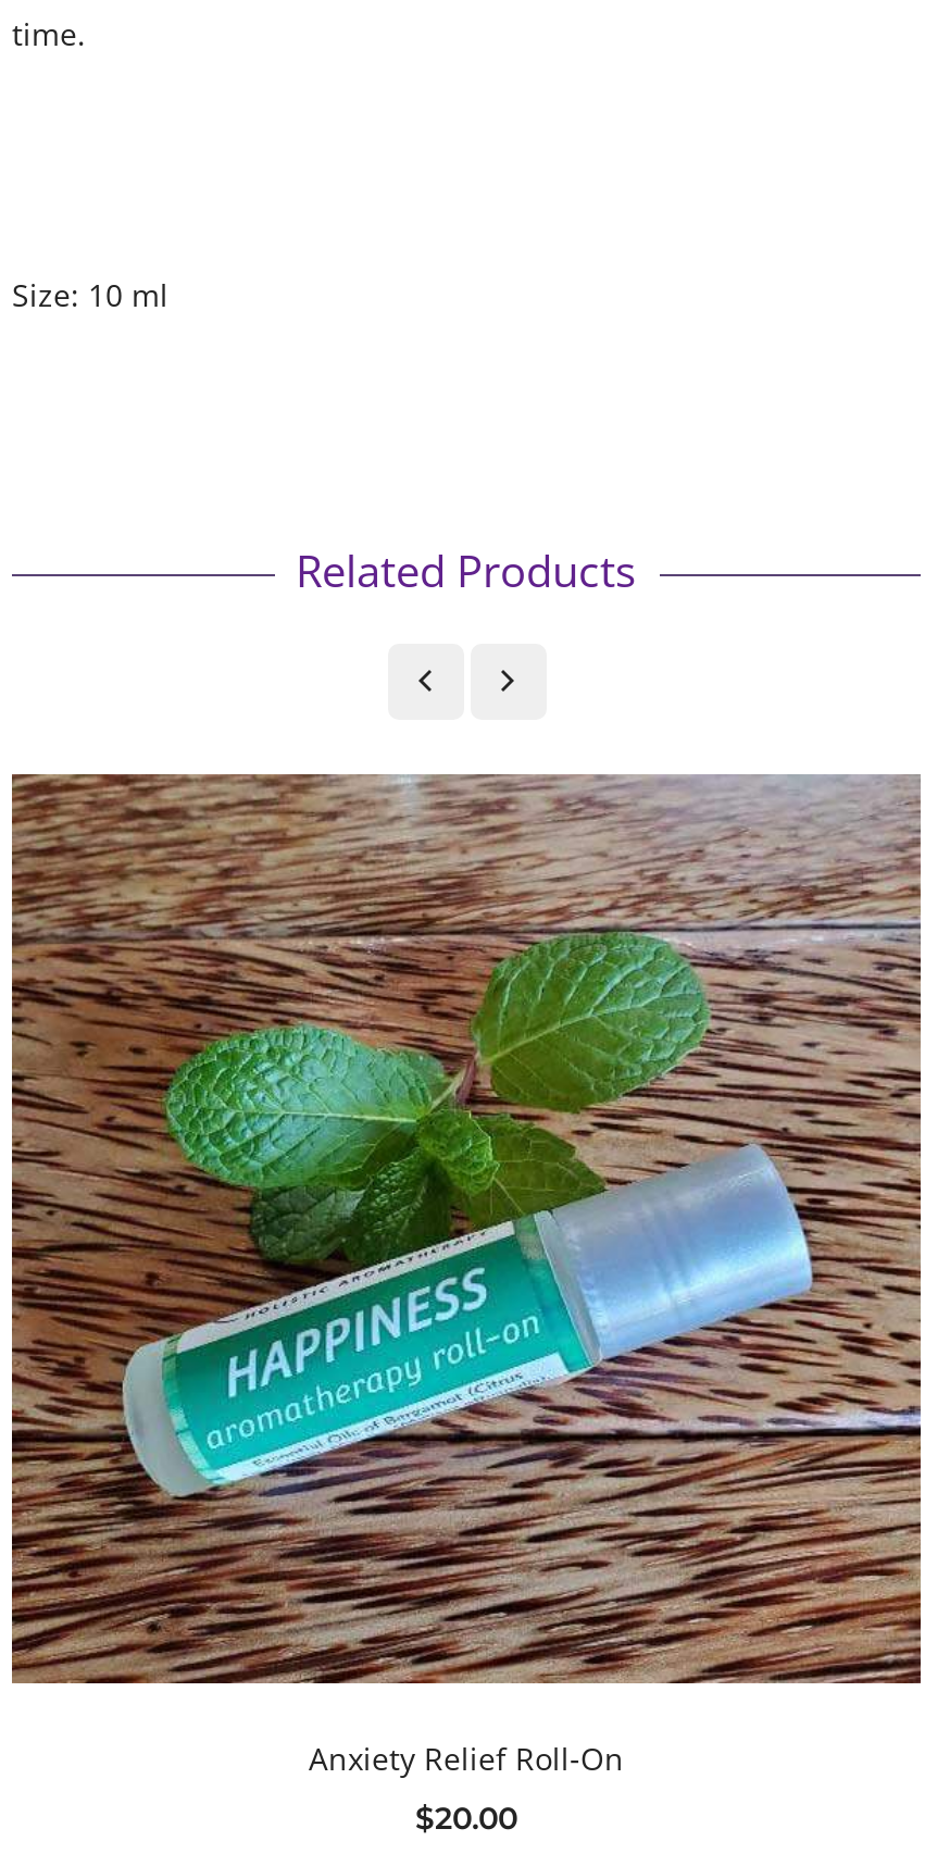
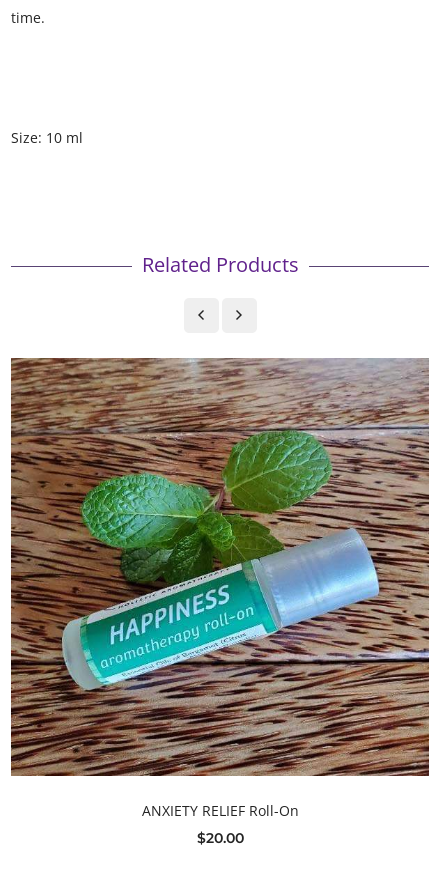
- Anxiety Relief Roll‑On
+ ANXIETY RELIEF Roll-On
